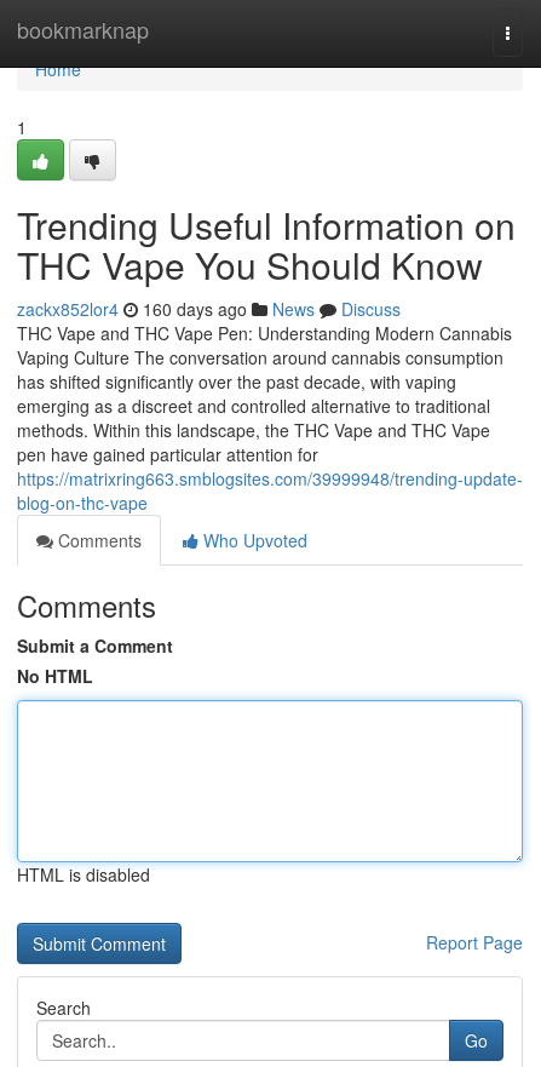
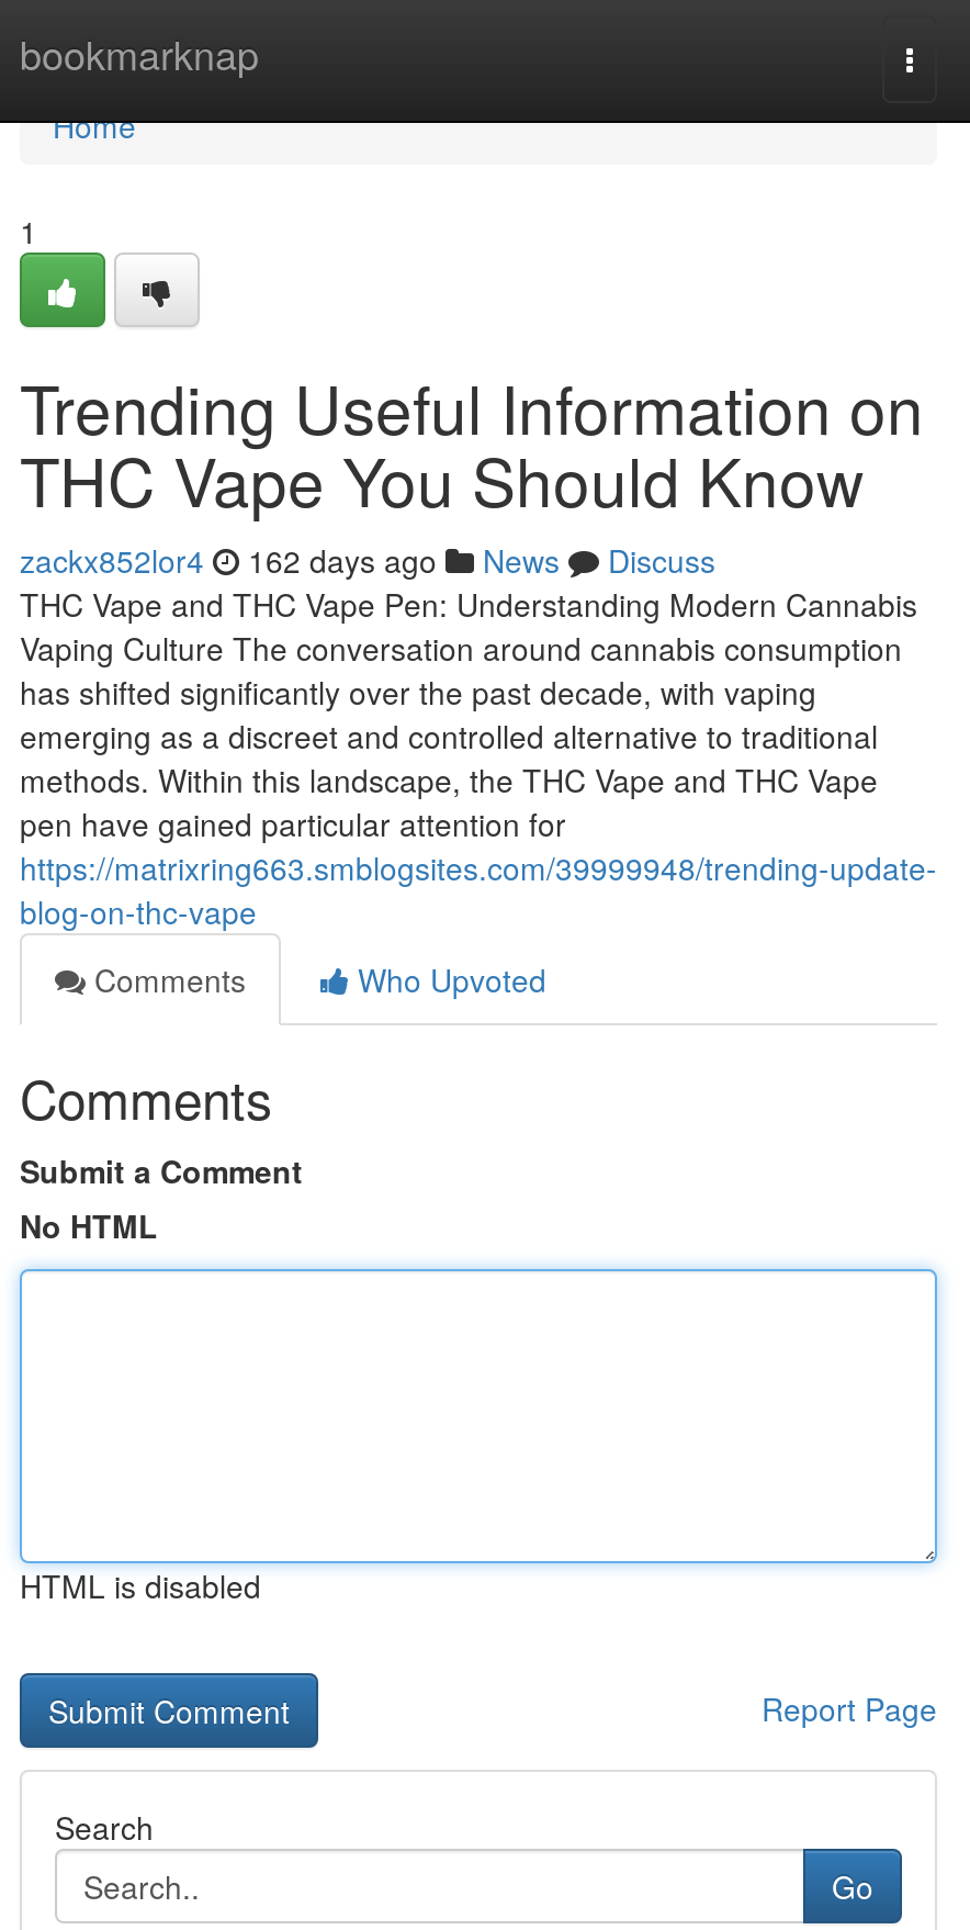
- zackx852lor4 160 days ago News Discuss
+ zackx852lor4 162 days ago News Discuss
